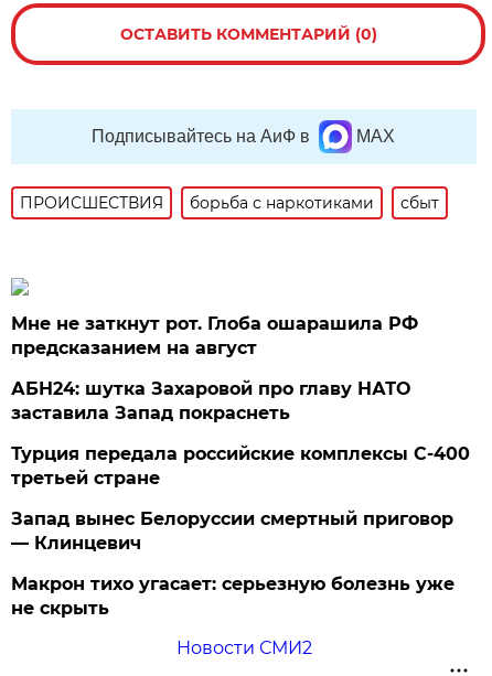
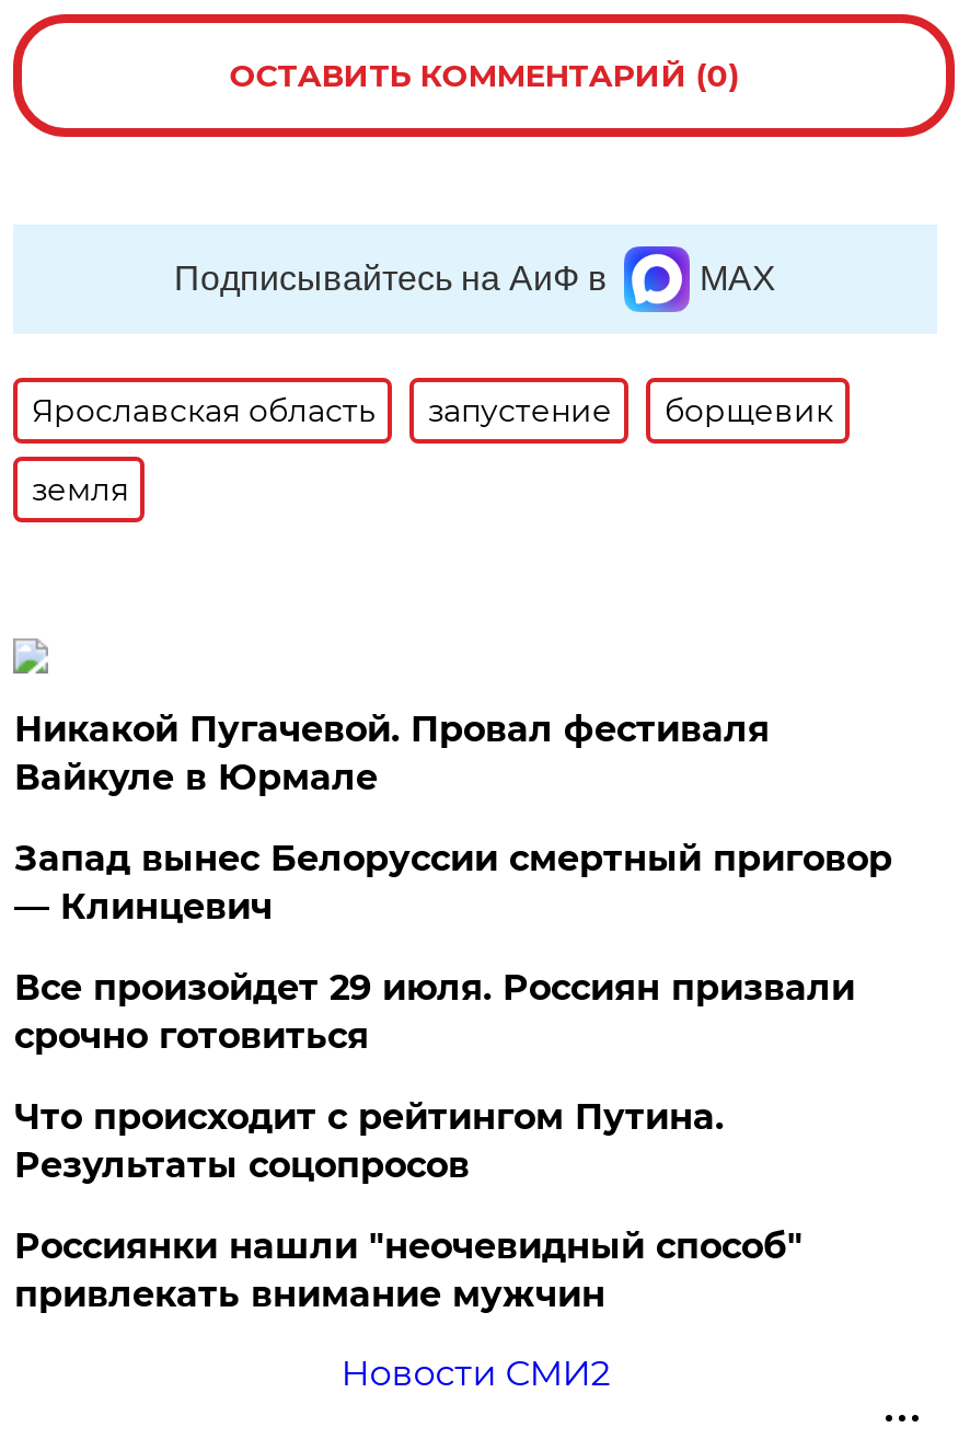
- ПРОИСШЕСТВИЯ
- борьба с наркотиками
- сбыт
+ Ярославская область
+ запустение
+ борщевик
+ земля

- Мне не заткнут рот. Глоба ошарашила РФ
- предсказанием на август
- АБН24: шутка Захаровой про главу НАТО
- заставила Запад покраснеть
- Турция передала российские комплексы С-400
- третьей стране
+ Никакой Пугачевой. Провал фестиваля
+ Вайкуле в Юрмале

moved up: Запад вынес Белоруссии смертный приговор | — Клинцевич

- Макрон тихо угасает: серьезную болезнь уже
- не скрыть
+ Все произойдет 29 июля. Россиян призвали
+ срочно готовиться
+ Что происходит с рейтингом Путина.
+ Результаты соцопросов
+ Россиянки нашли "неочевидный способ"
+ привлекать внимание мужчин
